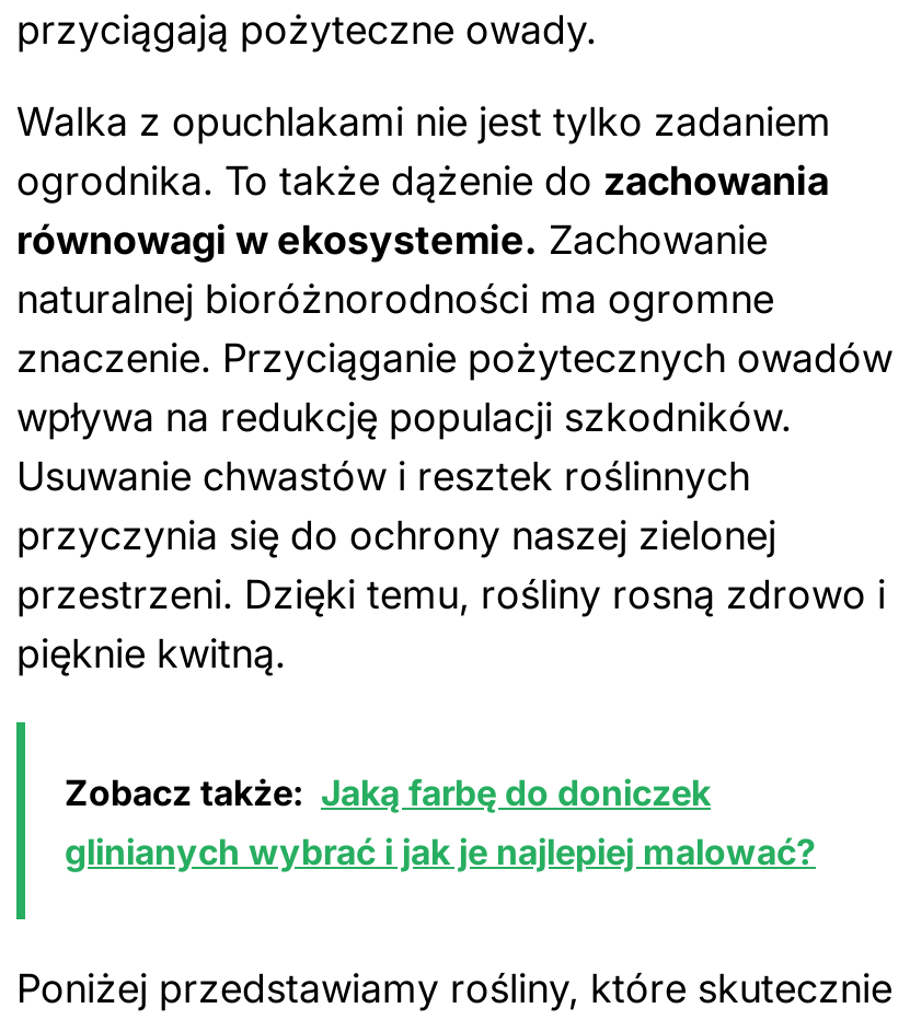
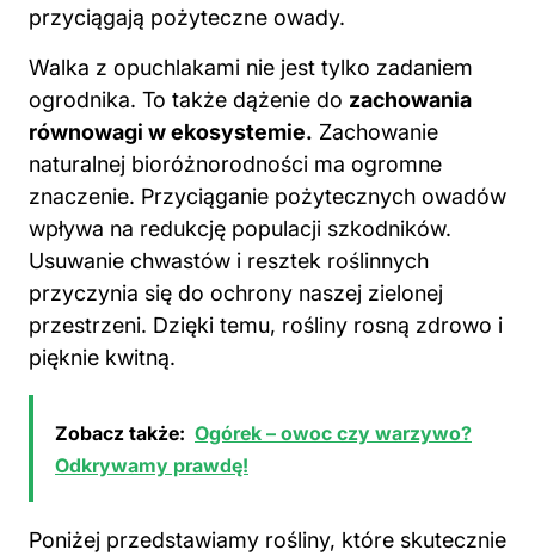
- Zobacz także: Jaką farbę do doniczek
- glinianych wybrać i jak je najlepiej malować?
+ Zobacz także: Ogórek – owoc czy warzywo?
+ Odkrywamy prawdę!
